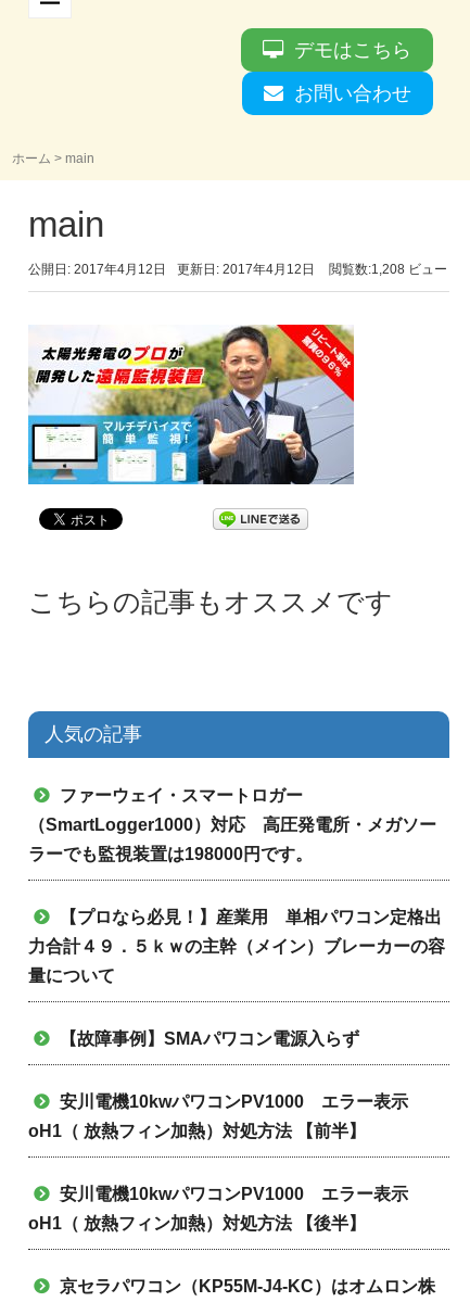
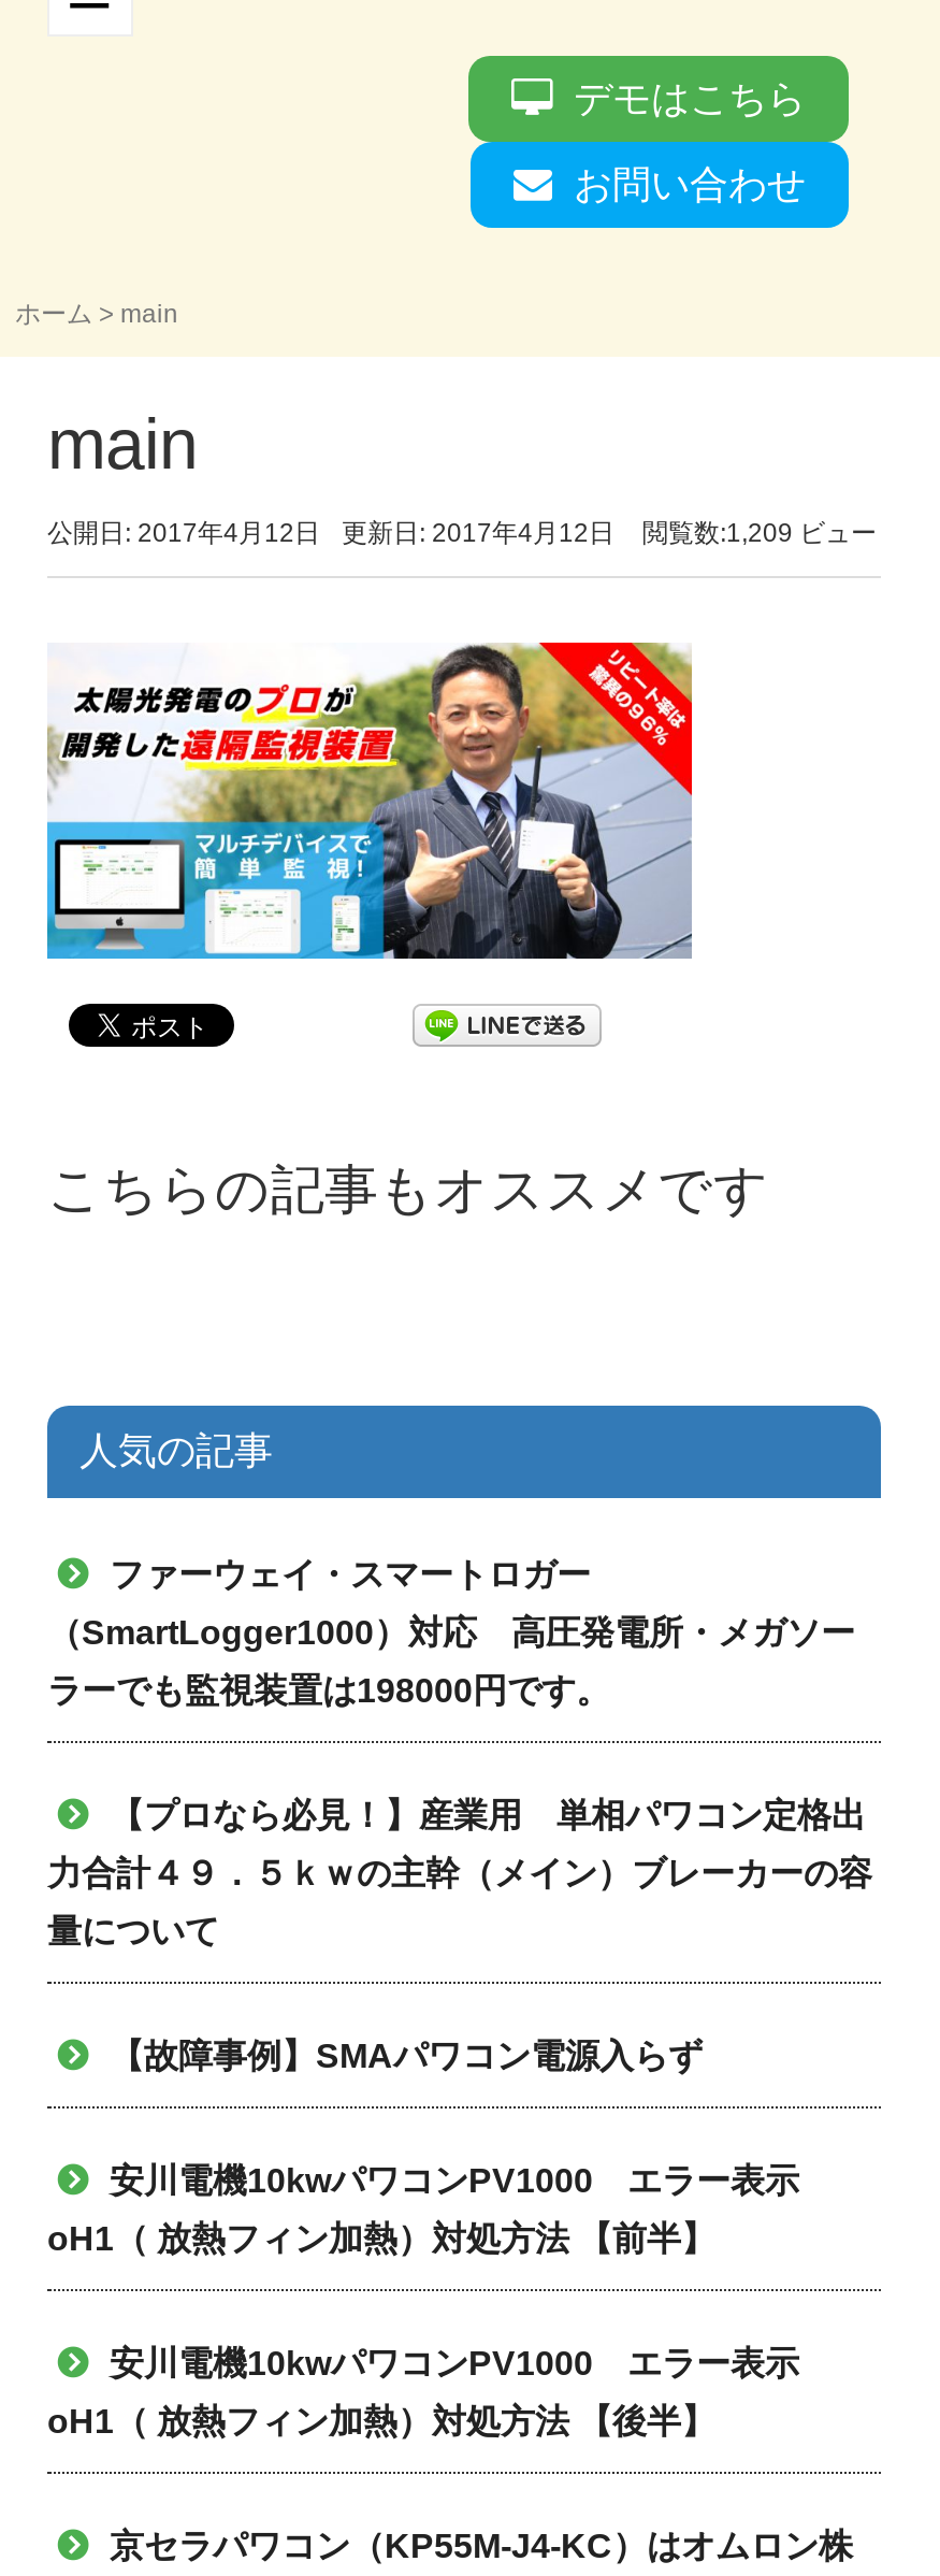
- 閲覧数:1,208 ビュー
+ 閲覧数:1,209 ビュー
